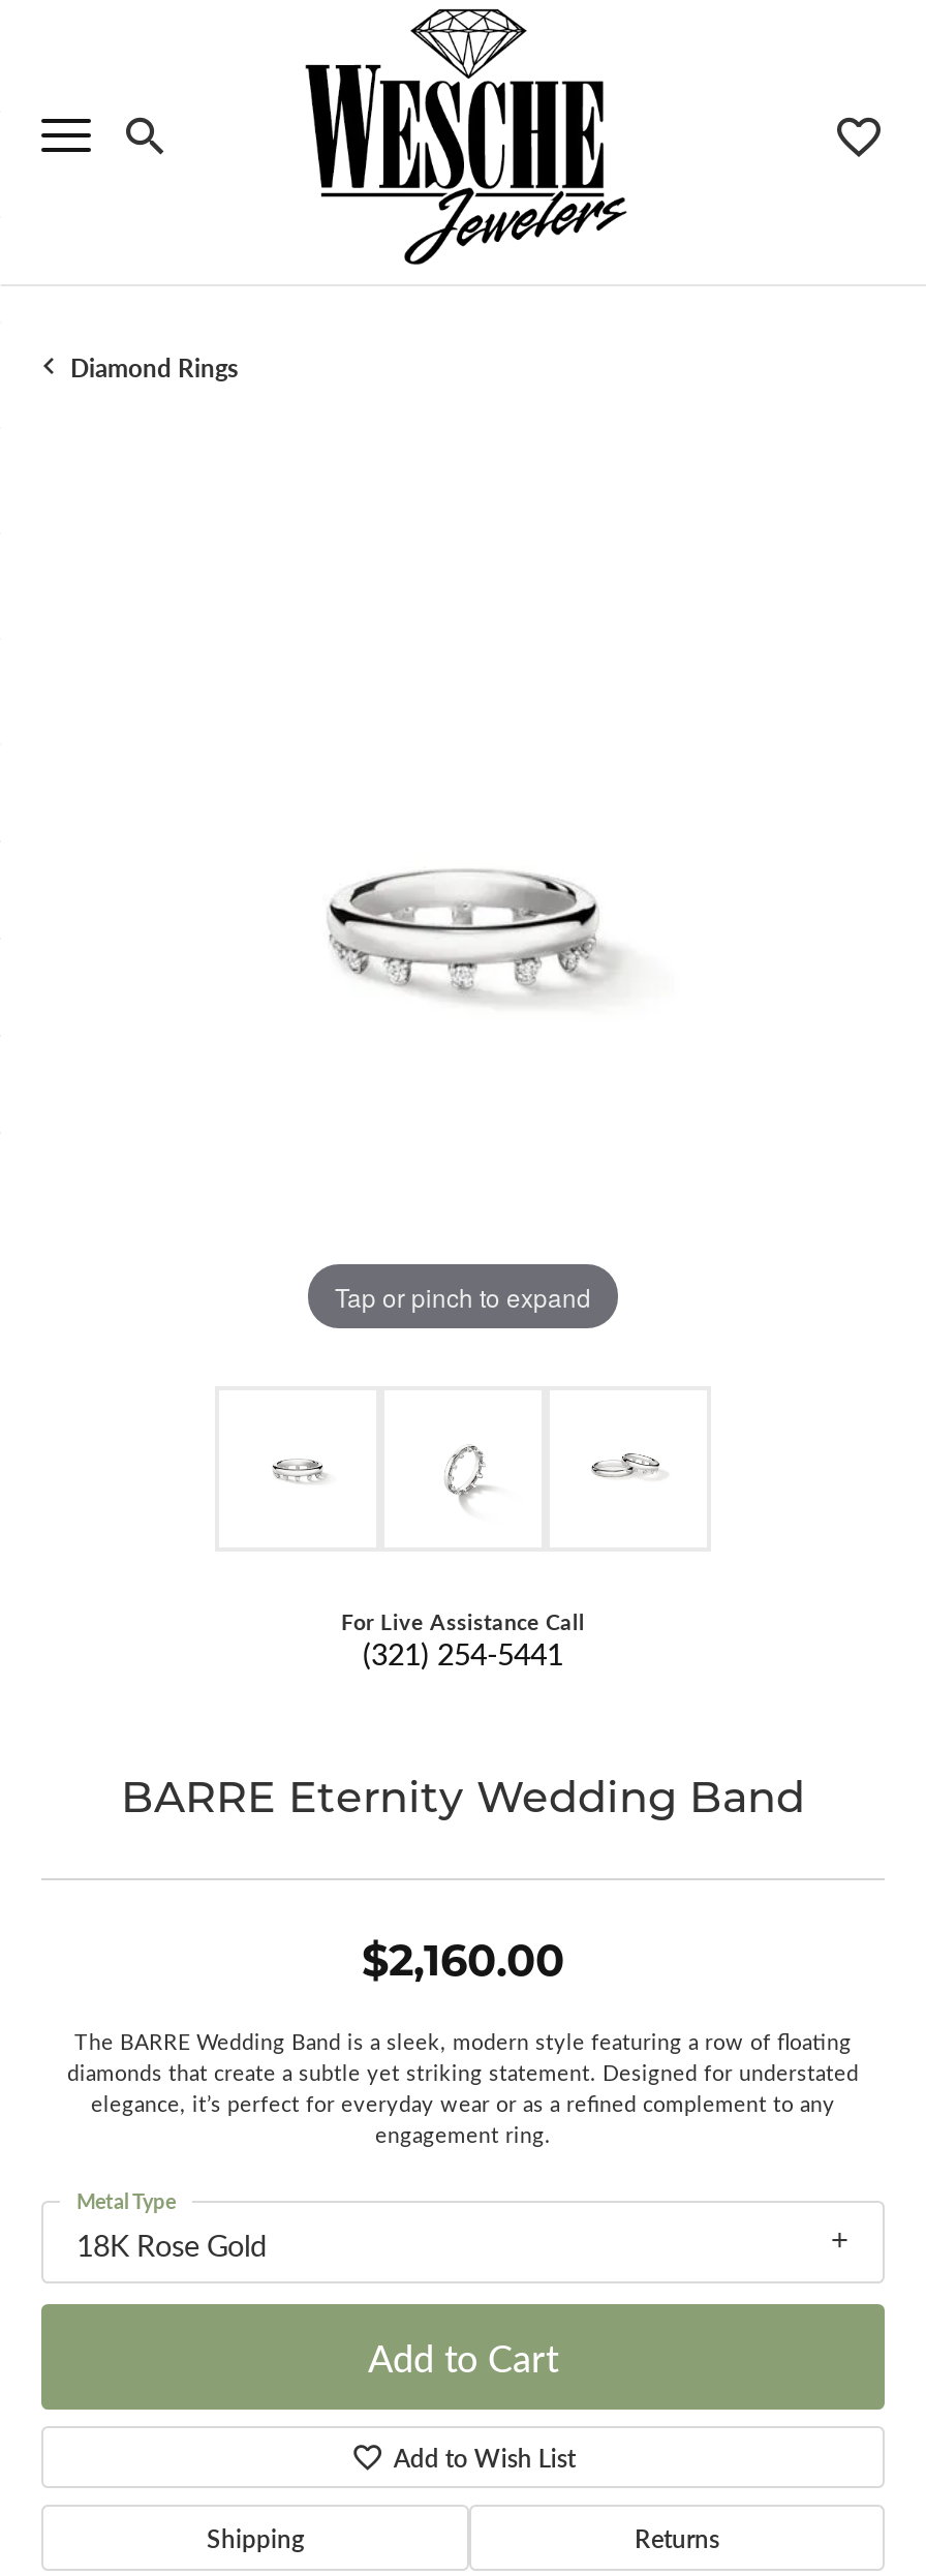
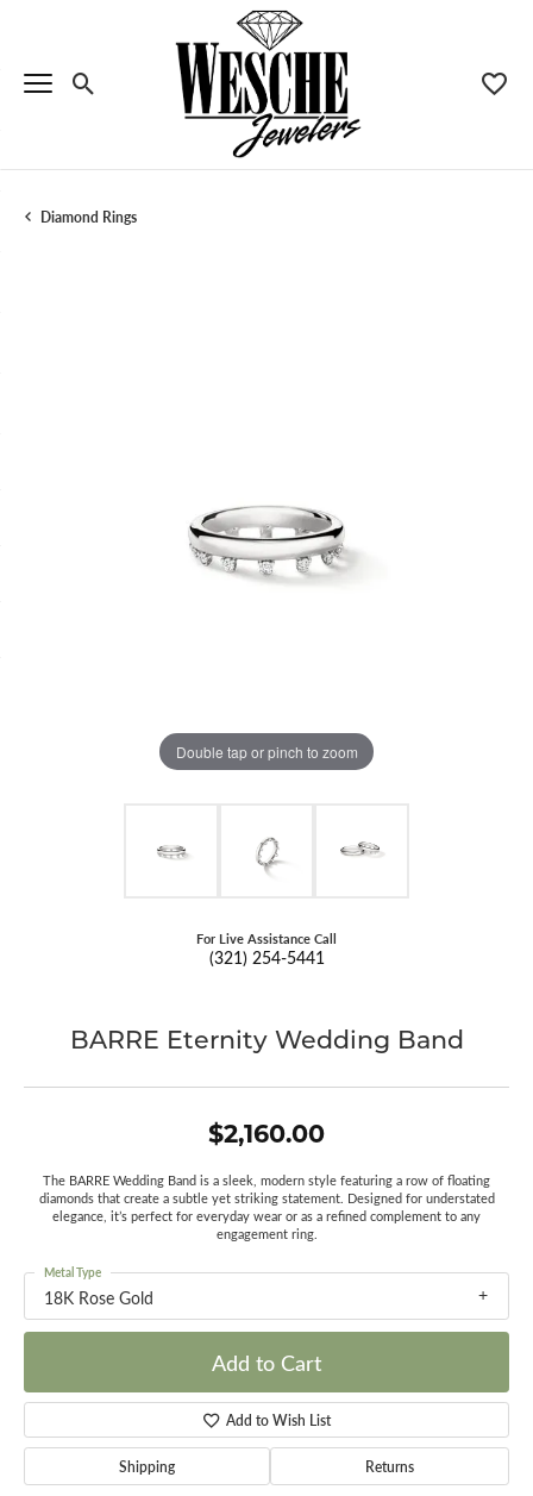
- Tap or pinch to expand
+ Double tap or pinch to zoom
